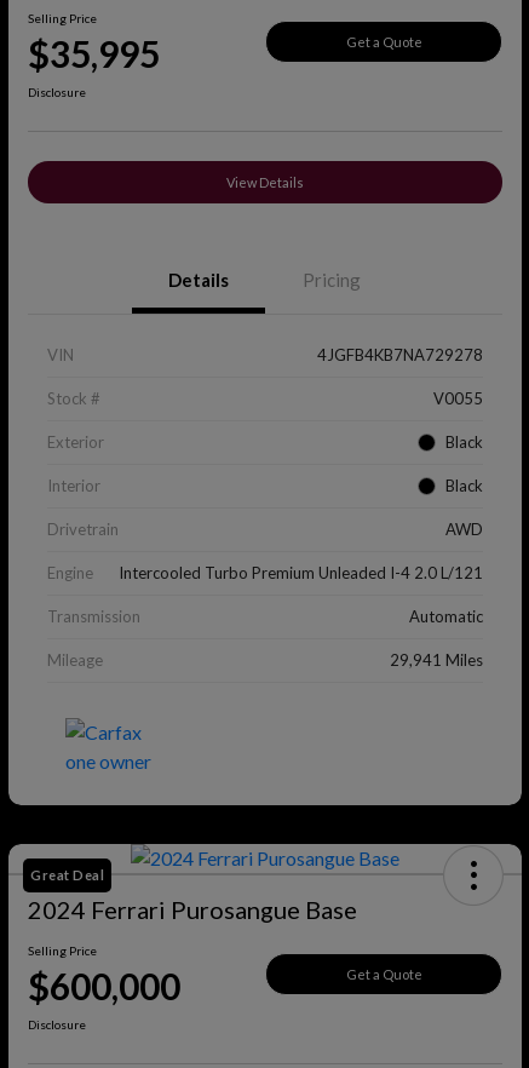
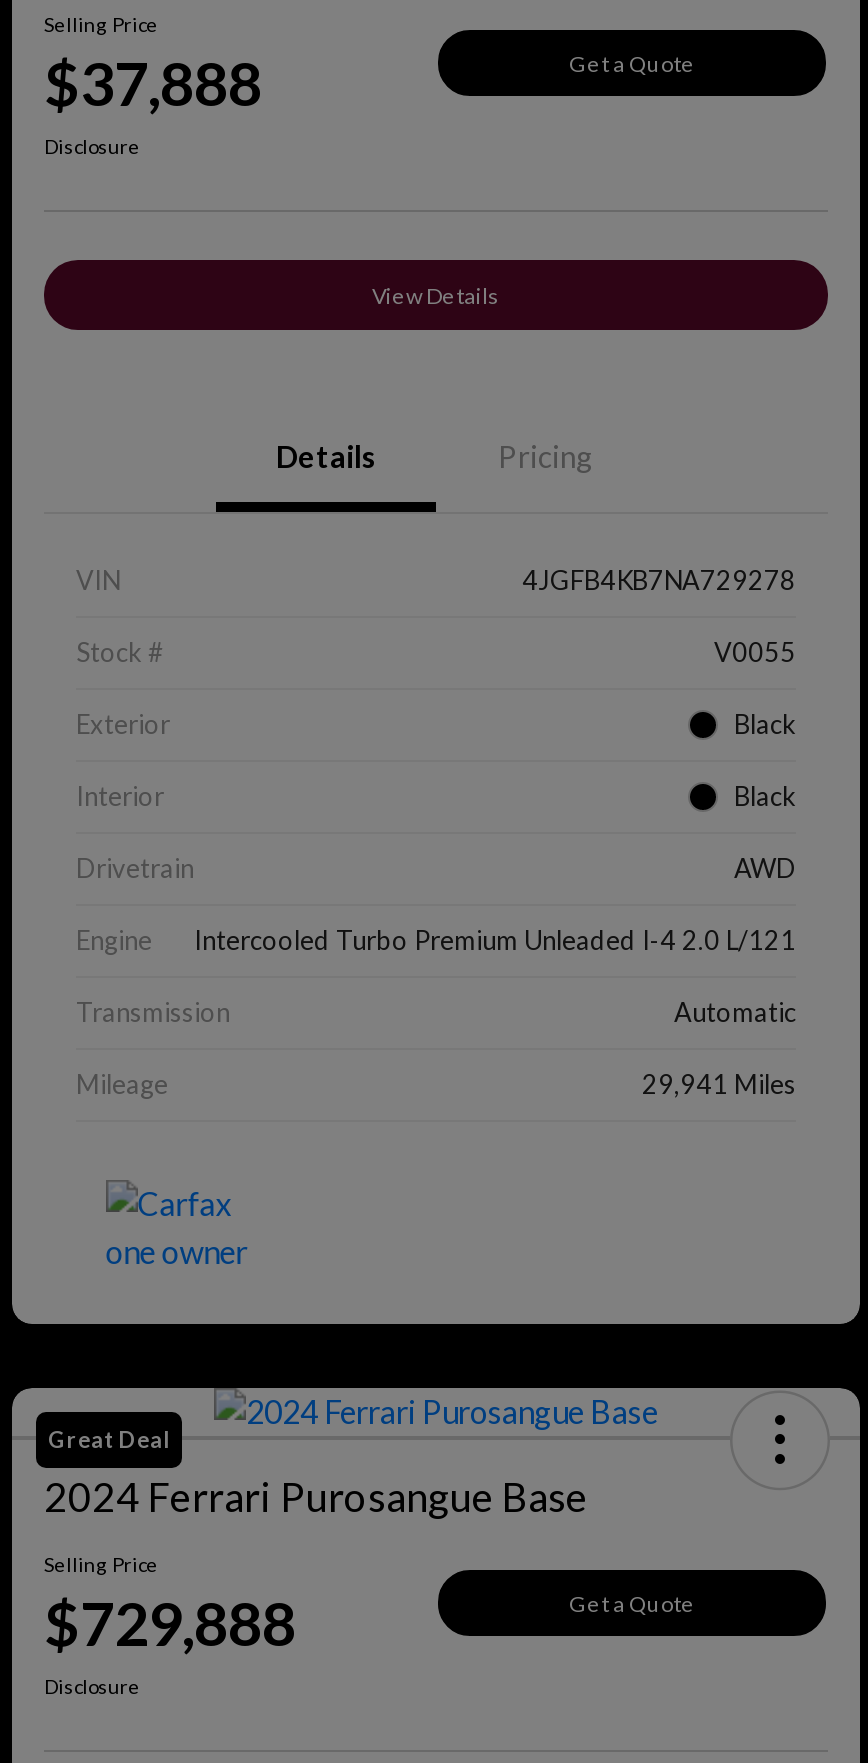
- $35,995
+ $37,888

- $600,000
+ $729,888
